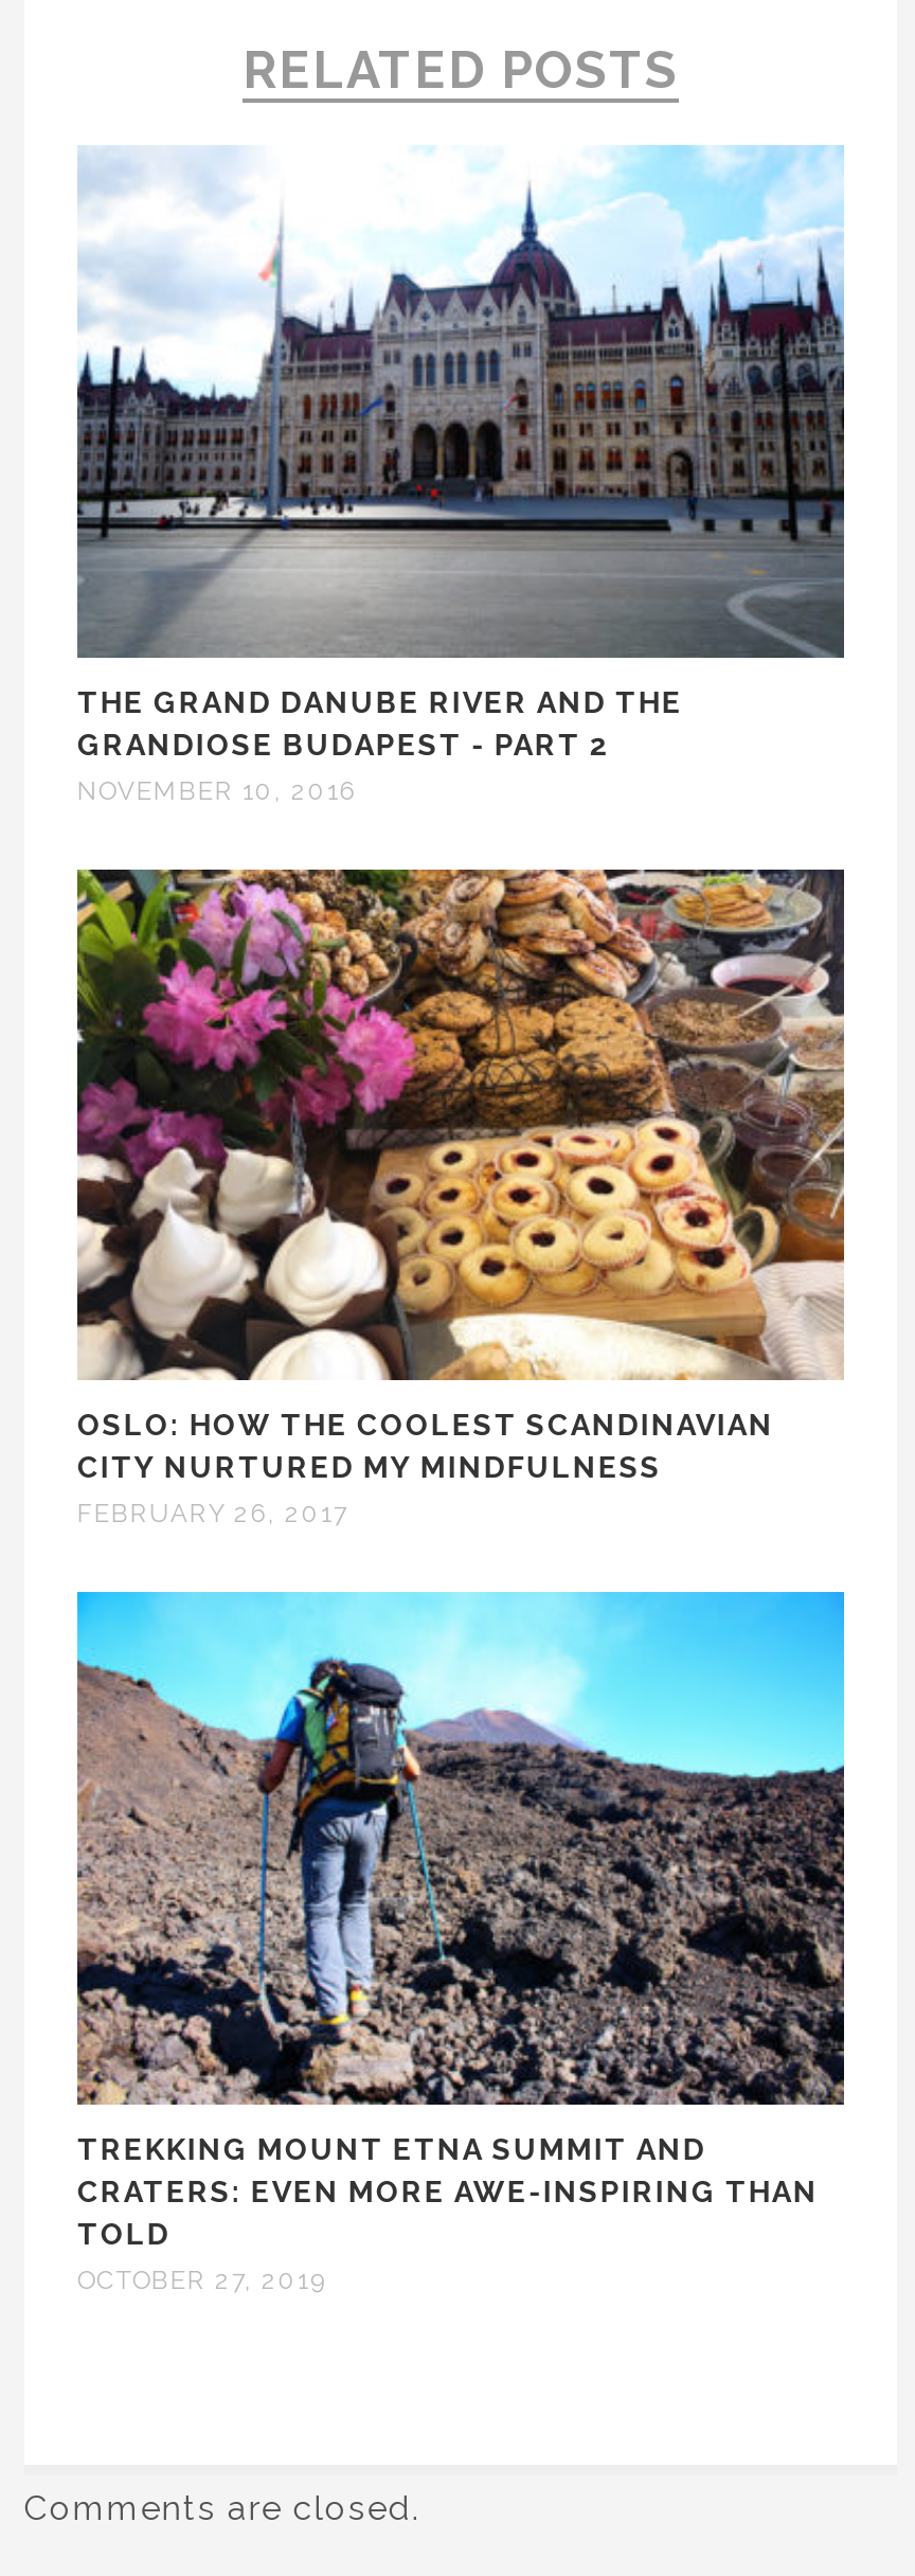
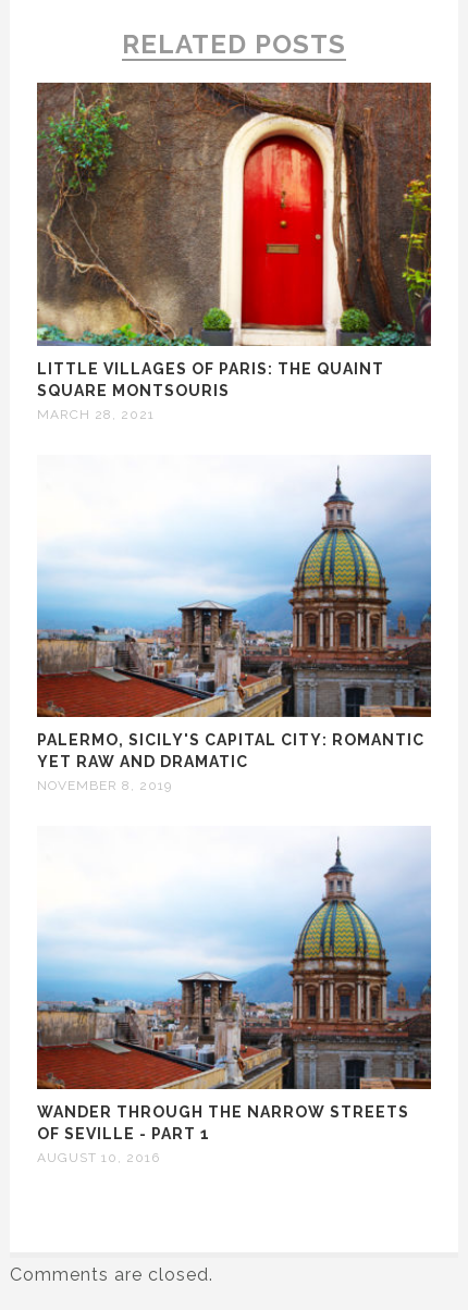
- [image]
- THE GRAND DANUBE RIVER AND THE
- GRANDIOSE BUDAPEST - PART 2
- NOVEMBER 10, 2016
+ [image]
+ LITTLE VILLAGES OF PARIS: THE QUAINT
+ SQUARE MONTSOURIS
+ MARCH 28, 2021

- [image]
- OSLO: HOW THE COOLEST SCANDINAVIAN
- CITY NURTURED MY MINDFULNESS
- FEBRUARY 26, 2017
+ [image]
+ PALERMO, SICILY'S CAPITAL CITY: ROMANTIC
+ YET RAW AND DRAMATIC
+ NOVEMBER 8, 2019

- [image]
- TREKKING MOUNT ETNA SUMMIT AND
- CRATERS: EVEN MORE AWE-INSPIRING THAN
- TOLD
- OCTOBER 27, 2019
+ [image]
+ WANDER THROUGH THE NARROW STREETS
+ OF SEVILLE - PART 1
+ AUGUST 10, 2016
